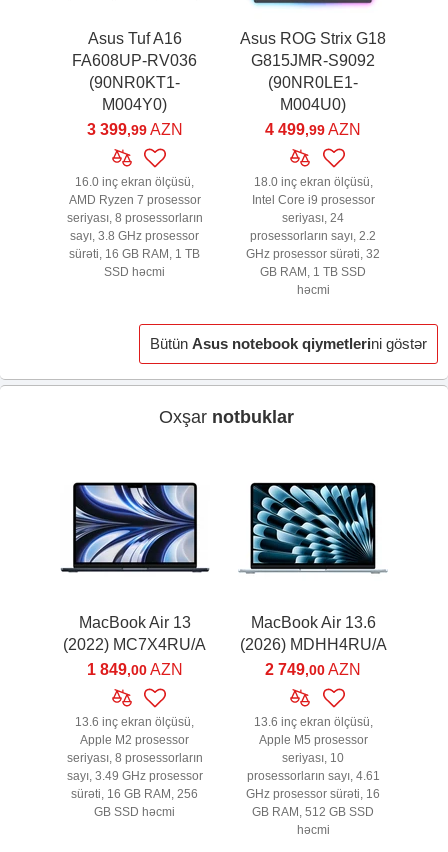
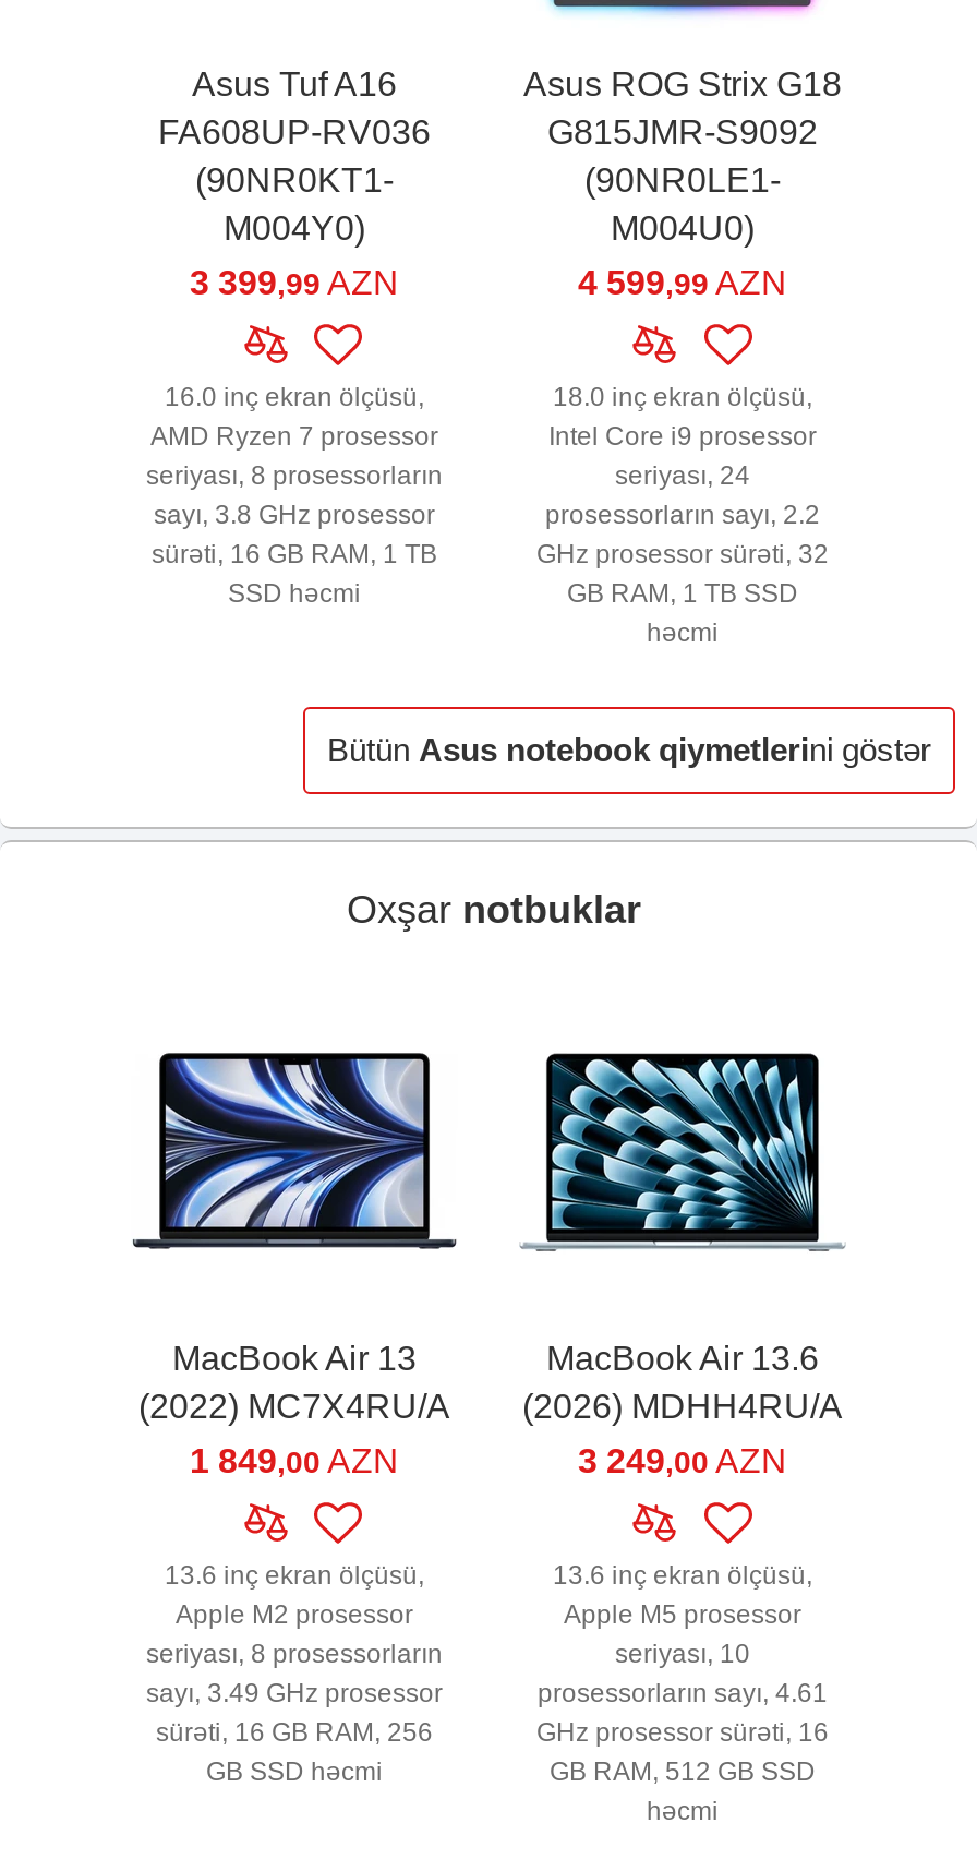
- 4 499,99 AZN
+ 4 599,99 AZN

- 2 749,00 AZN
+ 3 249,00 AZN
